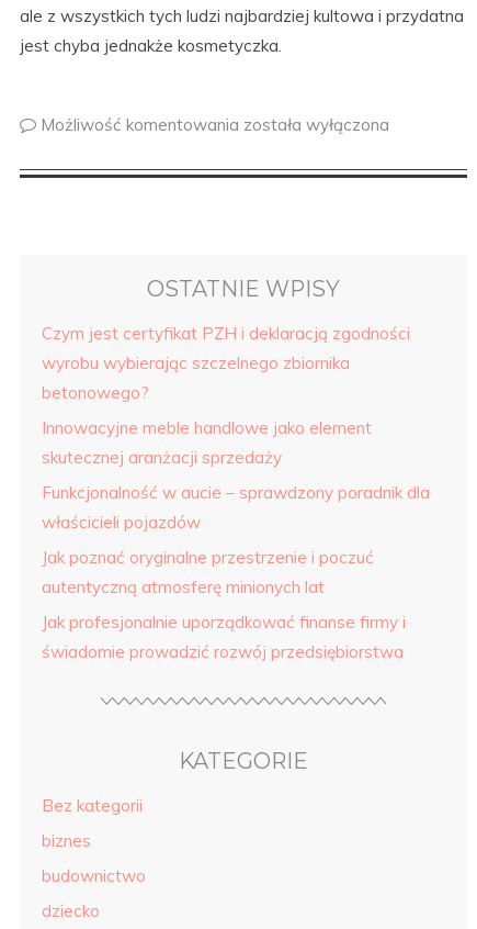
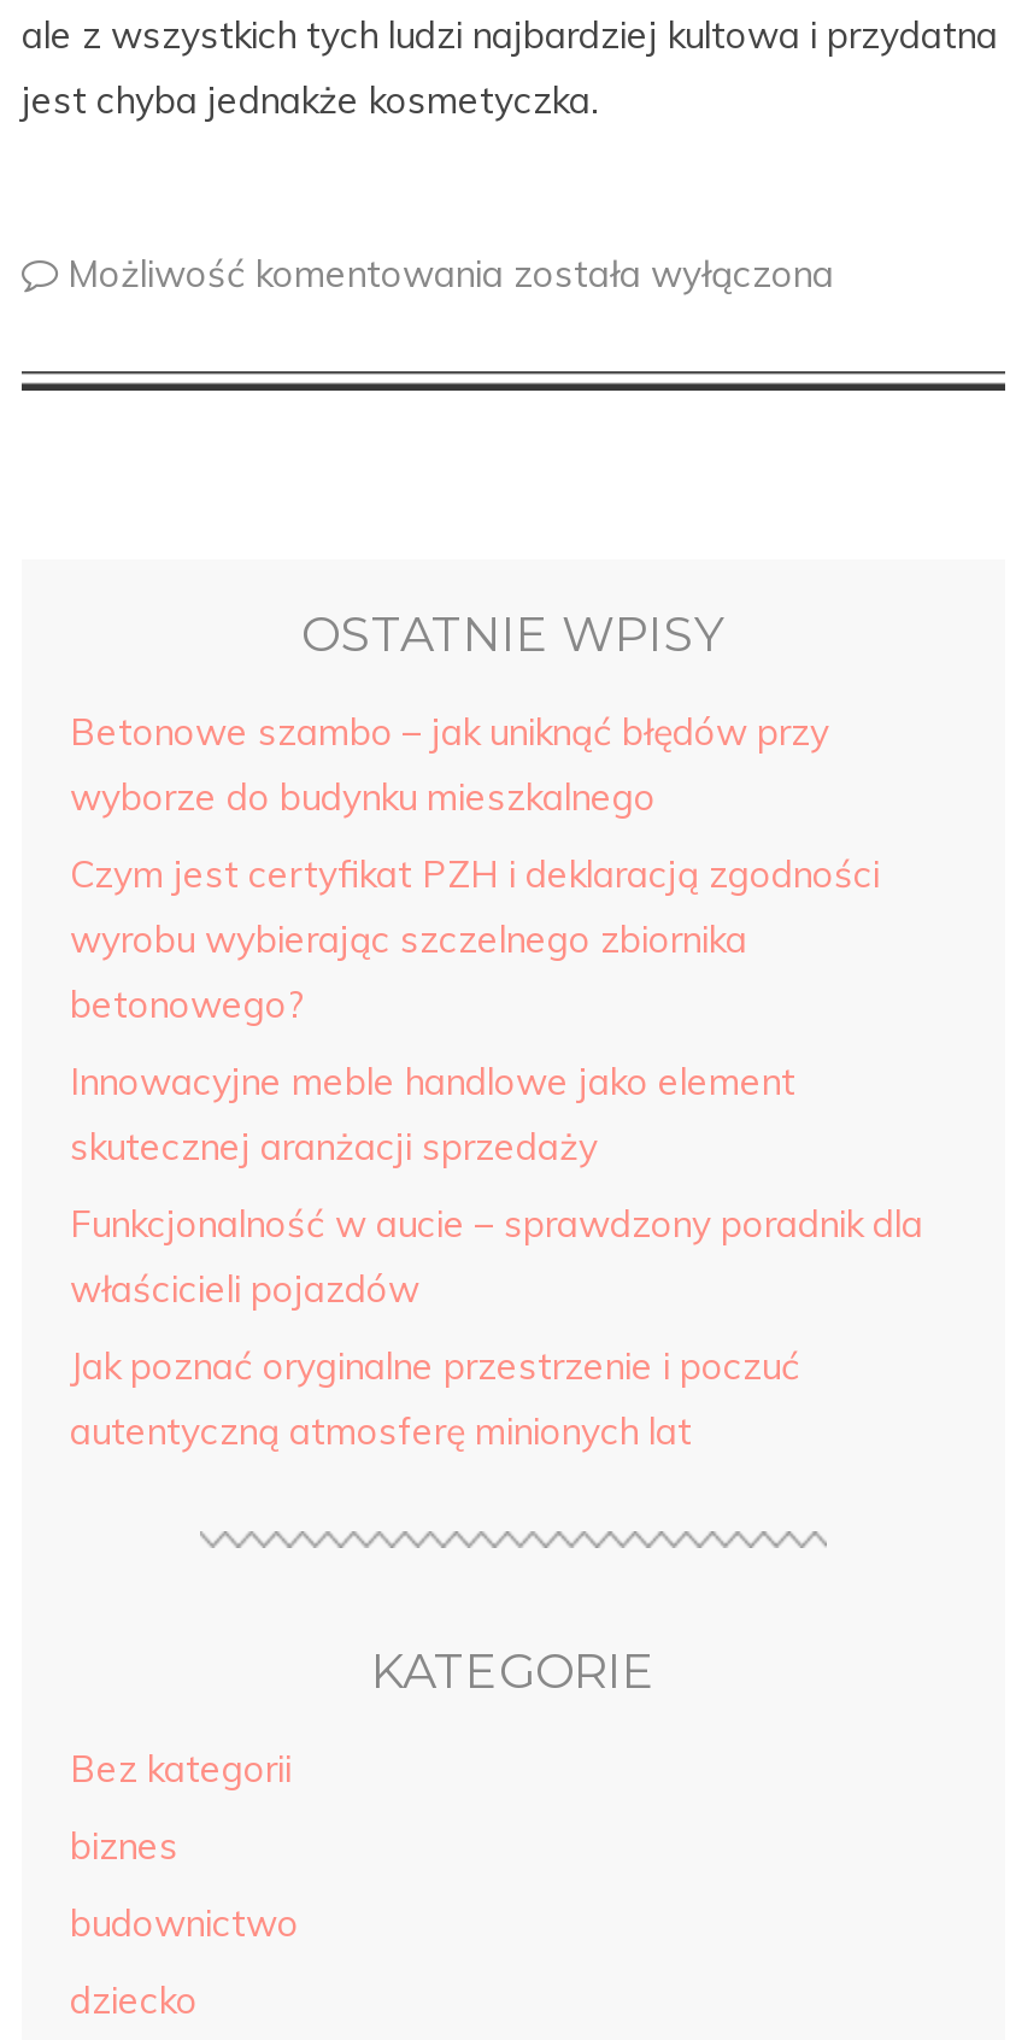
+ Betonowe szambo – jak uniknąć błędów przy
+ wyborze do budynku mieszkalnego

moved down: Czym jest certyfikat PZH i deklaracją zgodności | wyrobu wybierając szczelnego zbiornika | betonowego? | ... | Jak poznać oryginalne przestrzenie i poczuć | autentyczną atmosferę minionych lat

- Jak profesjonalnie uporządkować finanse firmy i
- świadomie prowadzić rozwój przedsiębiorstwa
